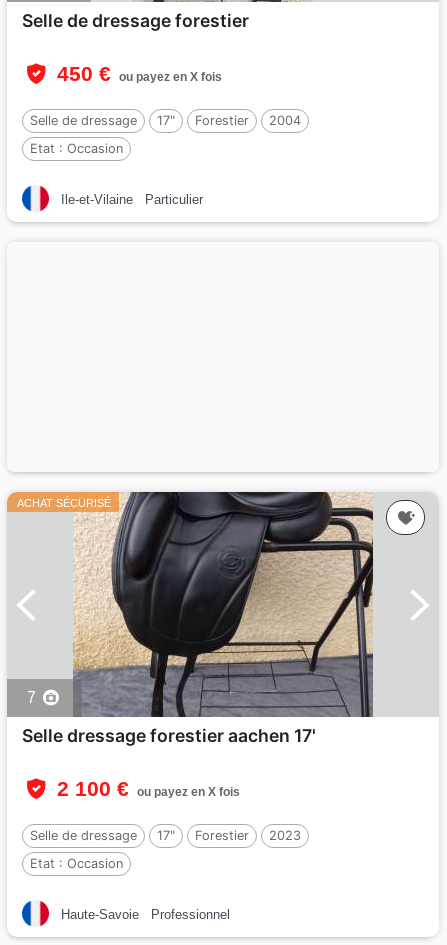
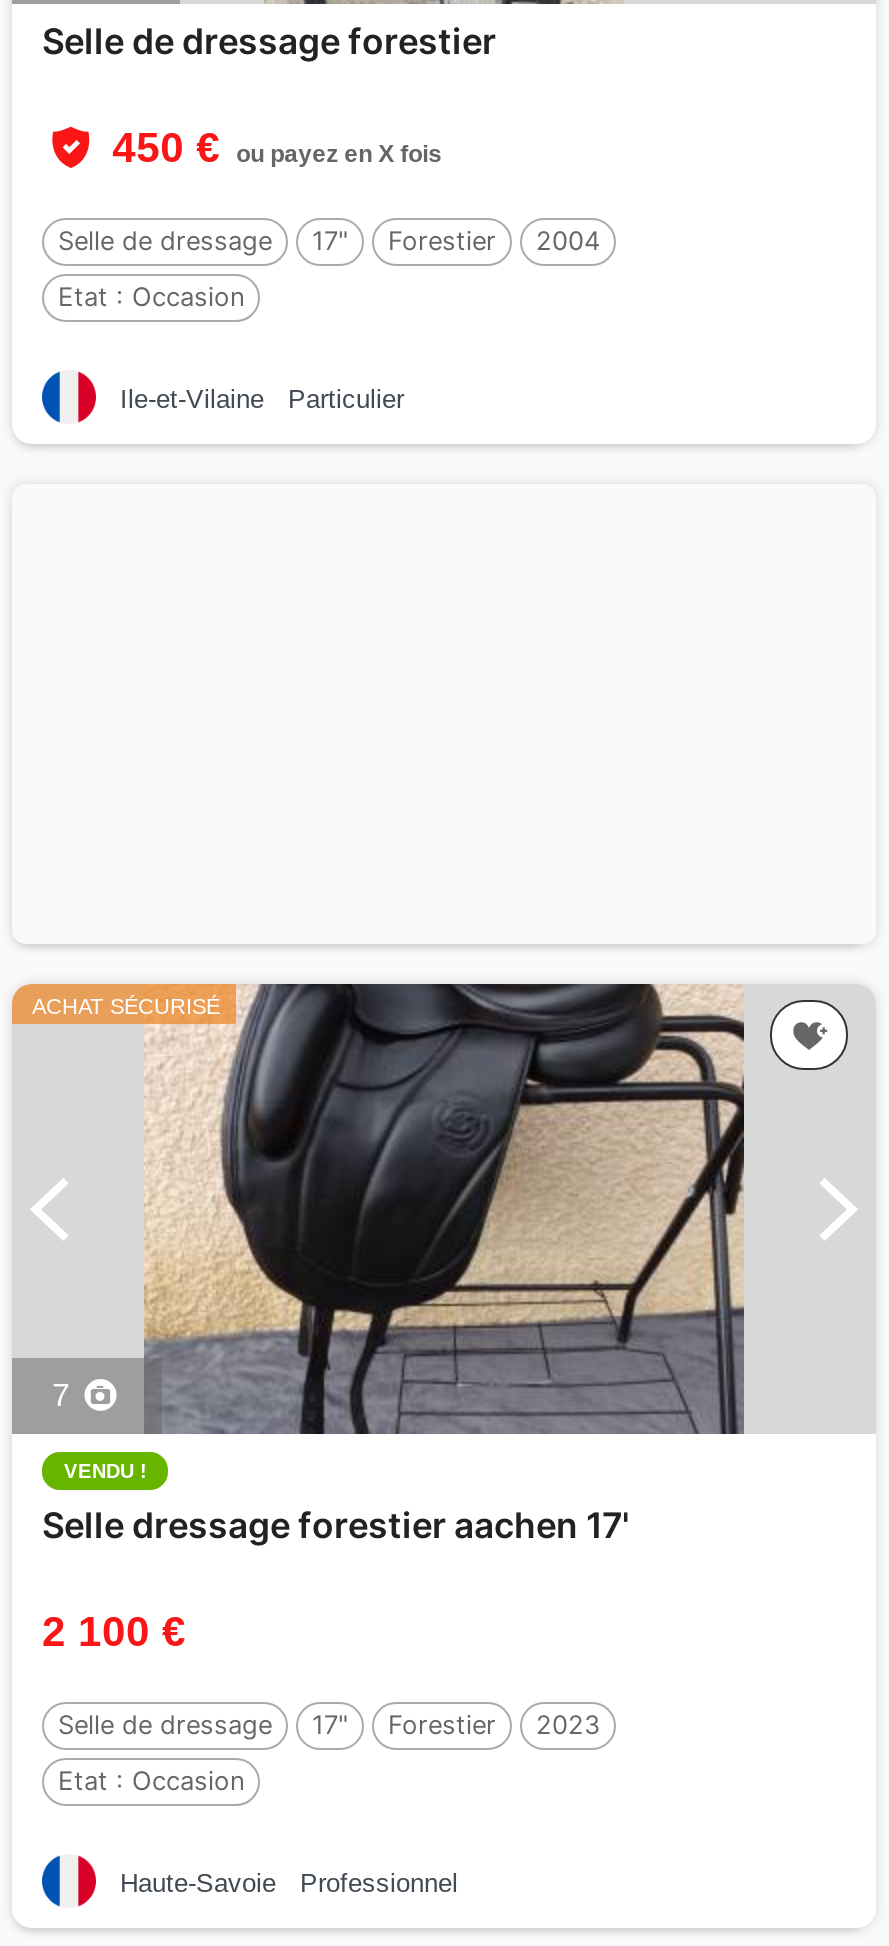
+ VENDU !

- 2 100 € ou payez en X fois
+ 2 100 €
